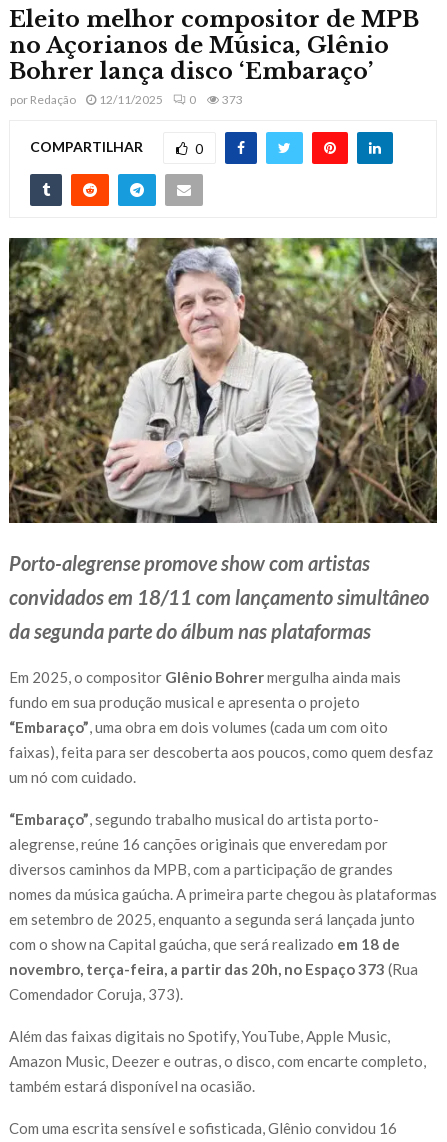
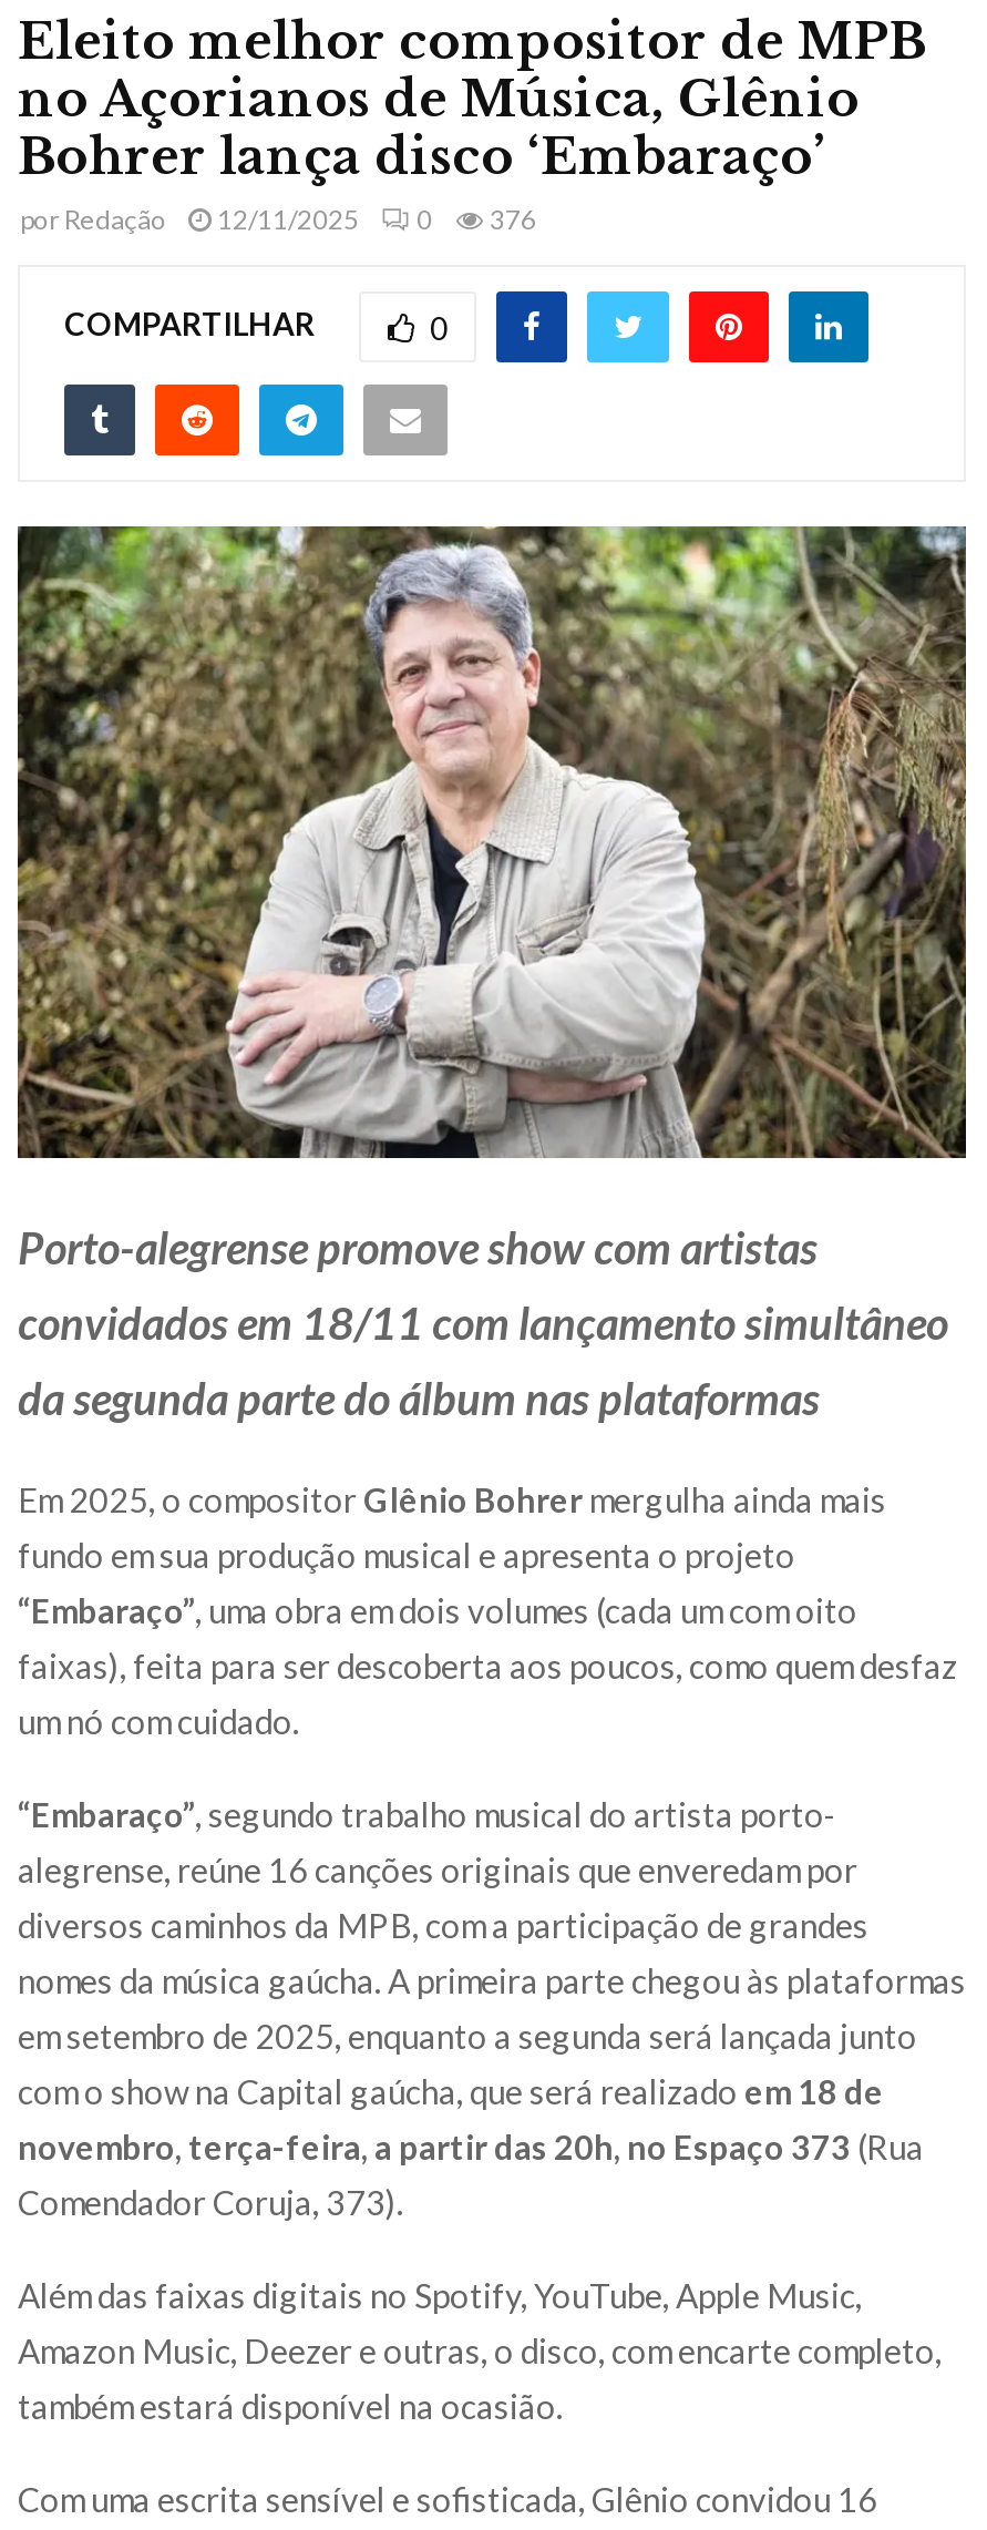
- por Redação 12/11/2025 0 373
+ por Redação 12/11/2025 0 376
